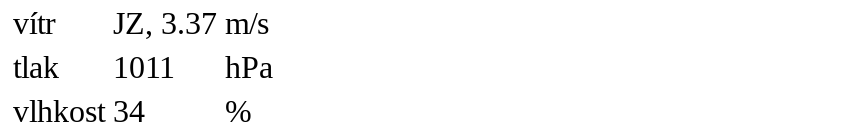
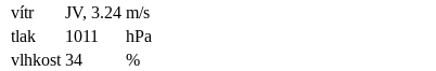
- vítr JZ, 3.37 m/s
+ vítr JV, 3.24 m/s
